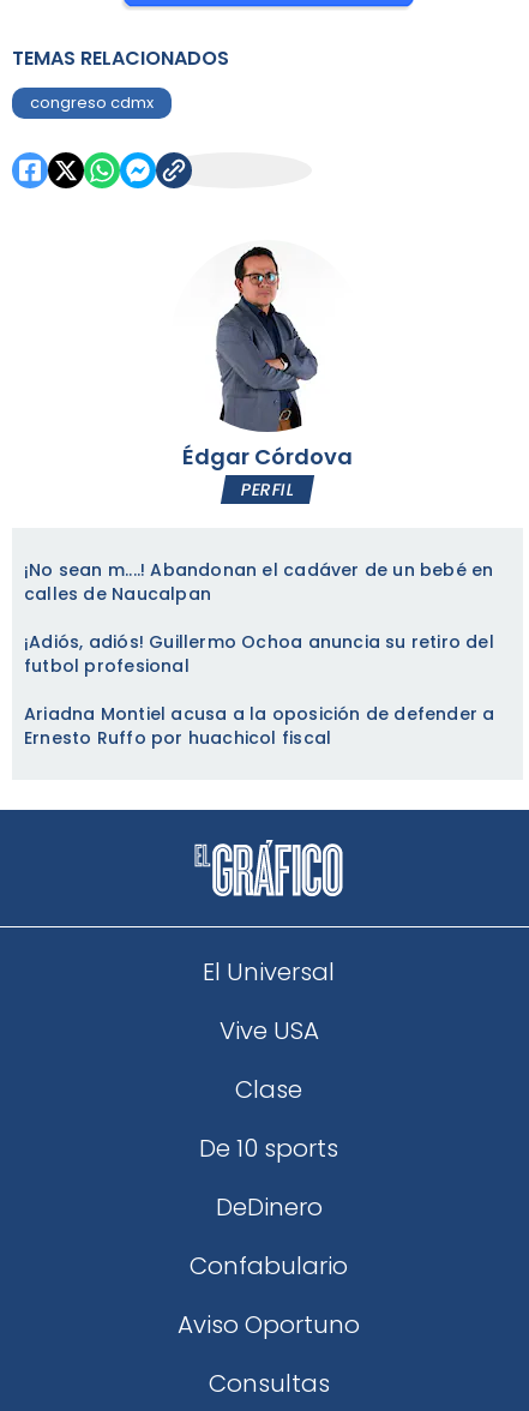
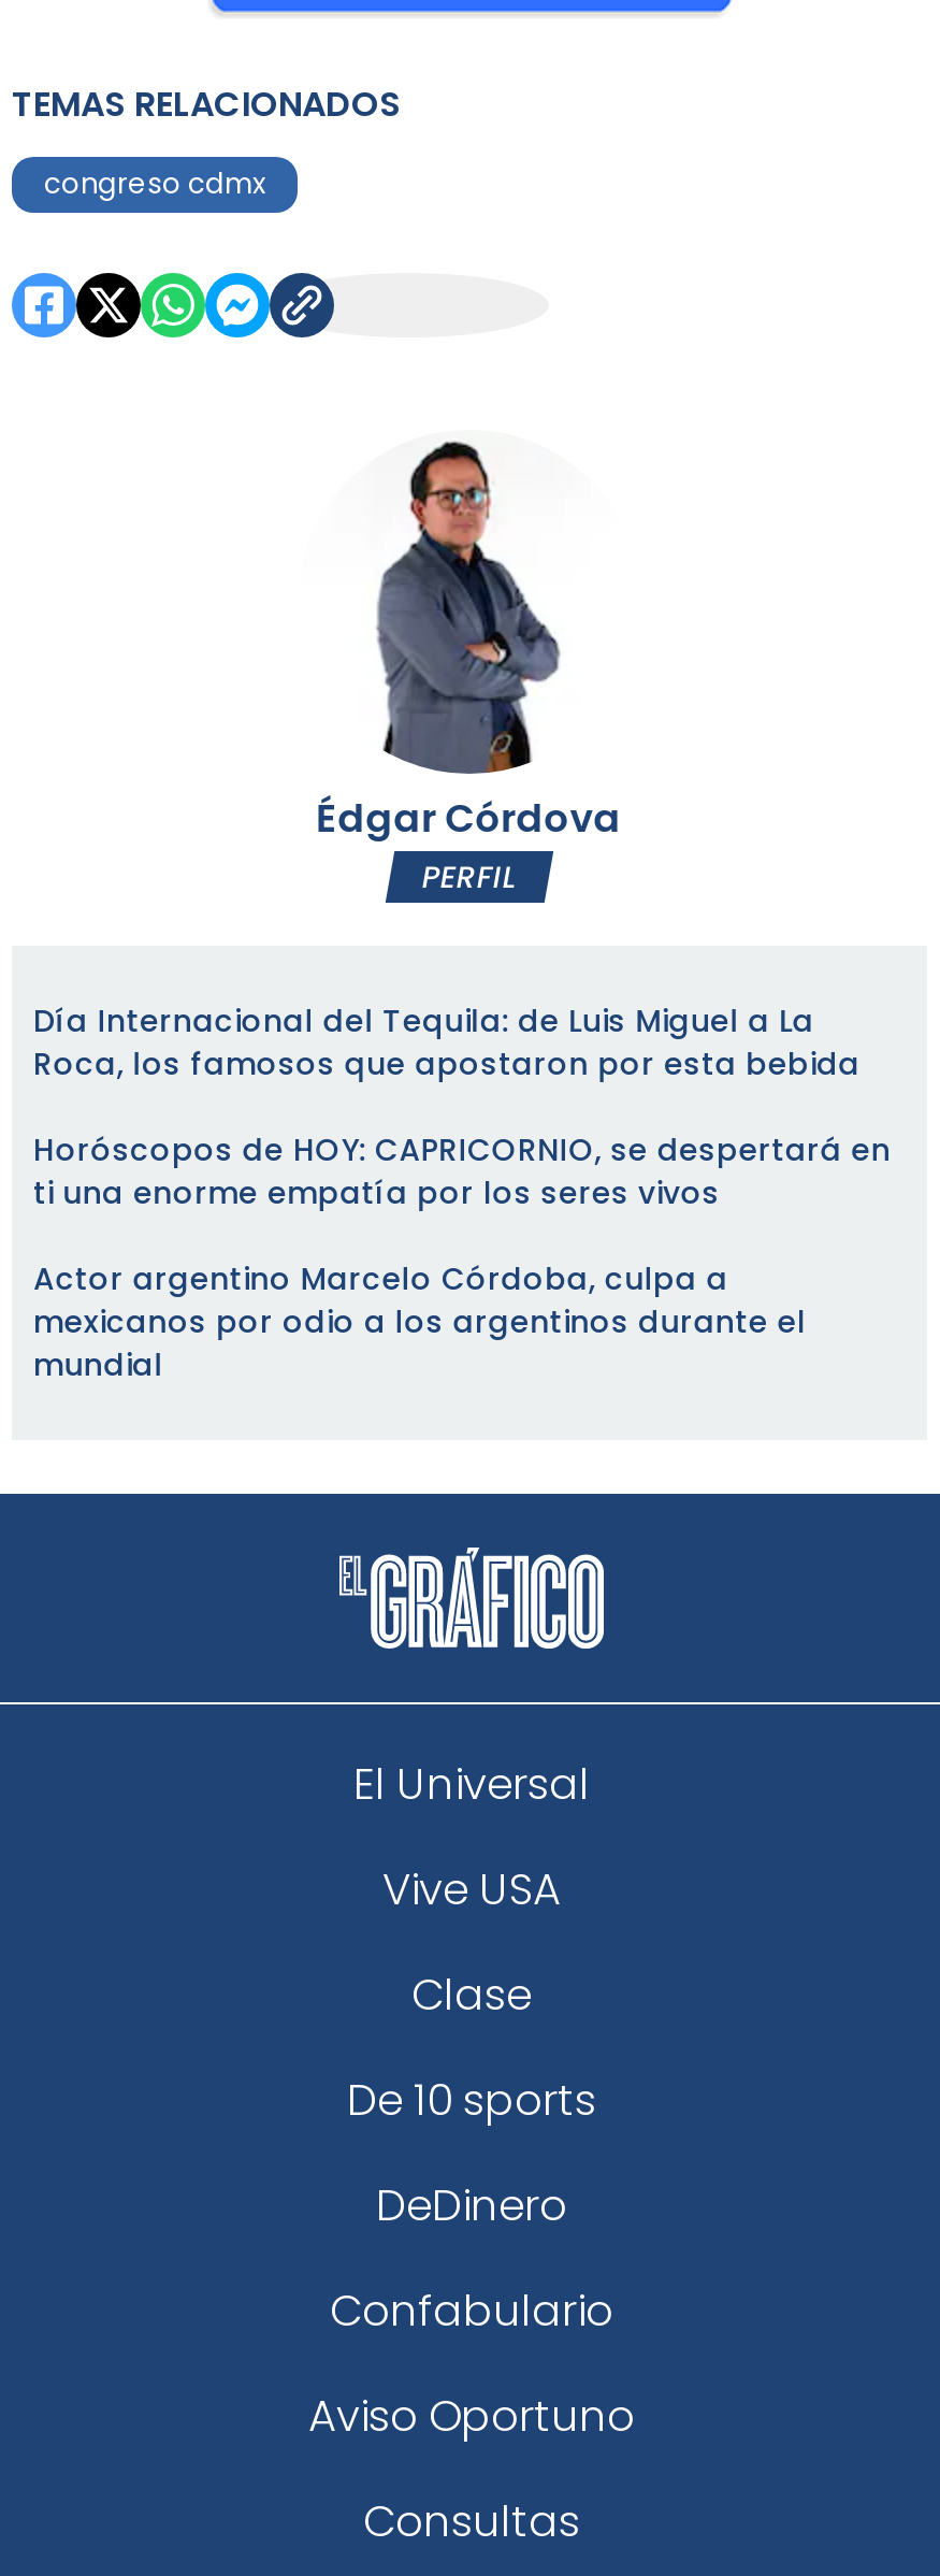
- ¡No sean m....! Abandonan el cadáver de un bebé en
- calles de Naucalpan
+ Día Internacional del Tequila: de Luis Miguel a La
+ Roca, los famosos que apostaron por esta bebida

- ¡Adiós, adiós! Guillermo Ochoa anuncia su retiro del
- futbol profesional
+ Horóscopos de HOY: CAPRICORNIO, se despertará en
+ ti una enorme empatía por los seres vivos

- Ariadna Montiel acusa a la oposición de defender a
- Ernesto Ruffo por huachicol fiscal
+ Actor argentino Marcelo Córdoba, culpa a
+ mexicanos por odio a los argentinos durante el
+ mundial
